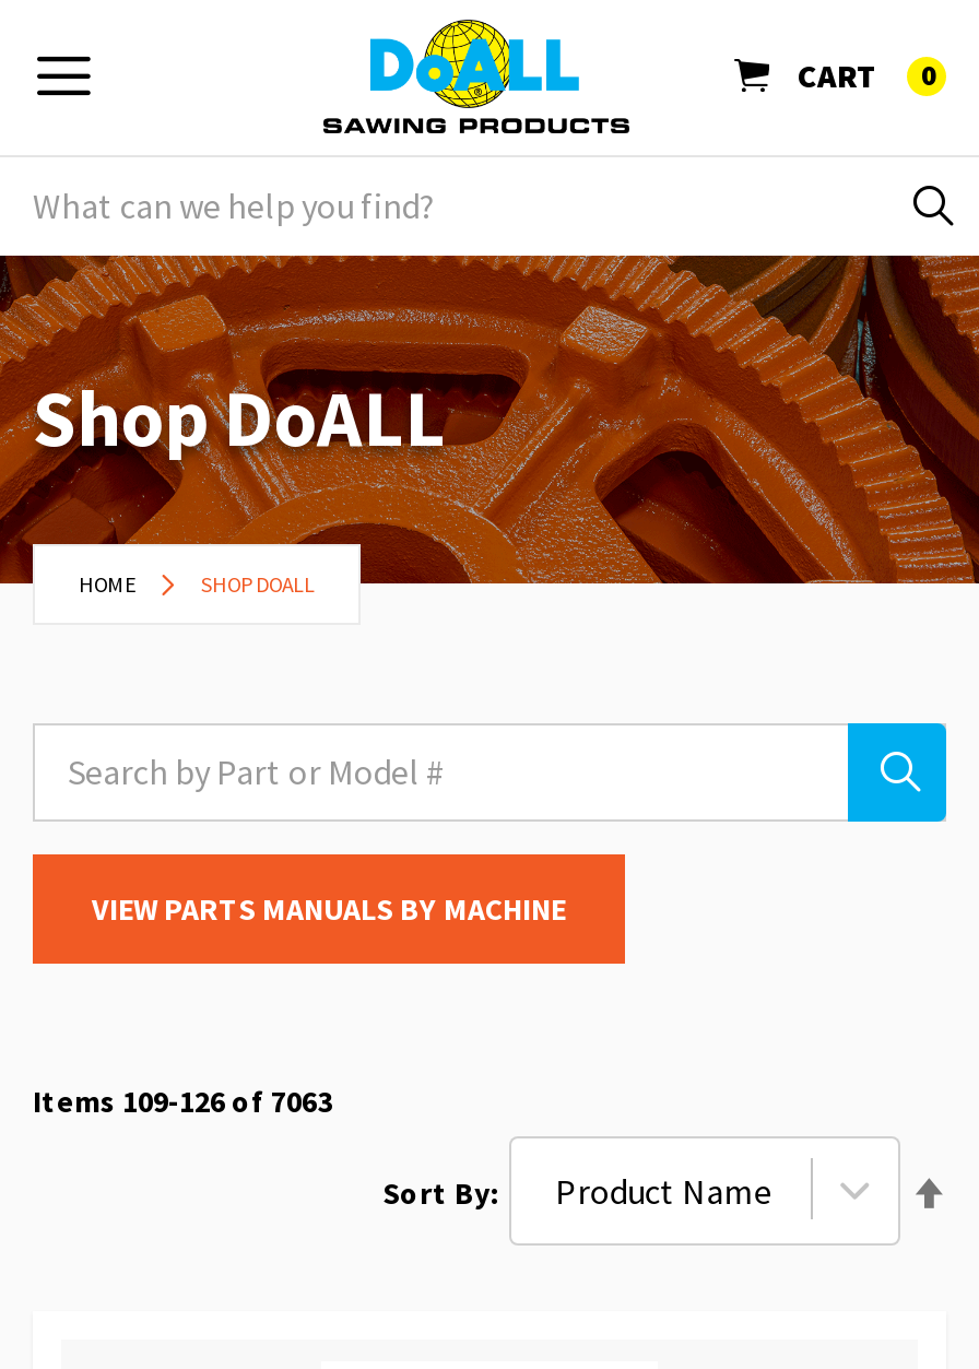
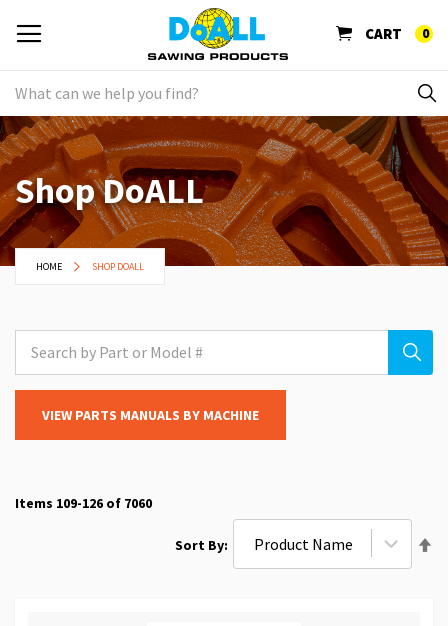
- Items 109-126 of 7063
+ Items 109-126 of 7060
